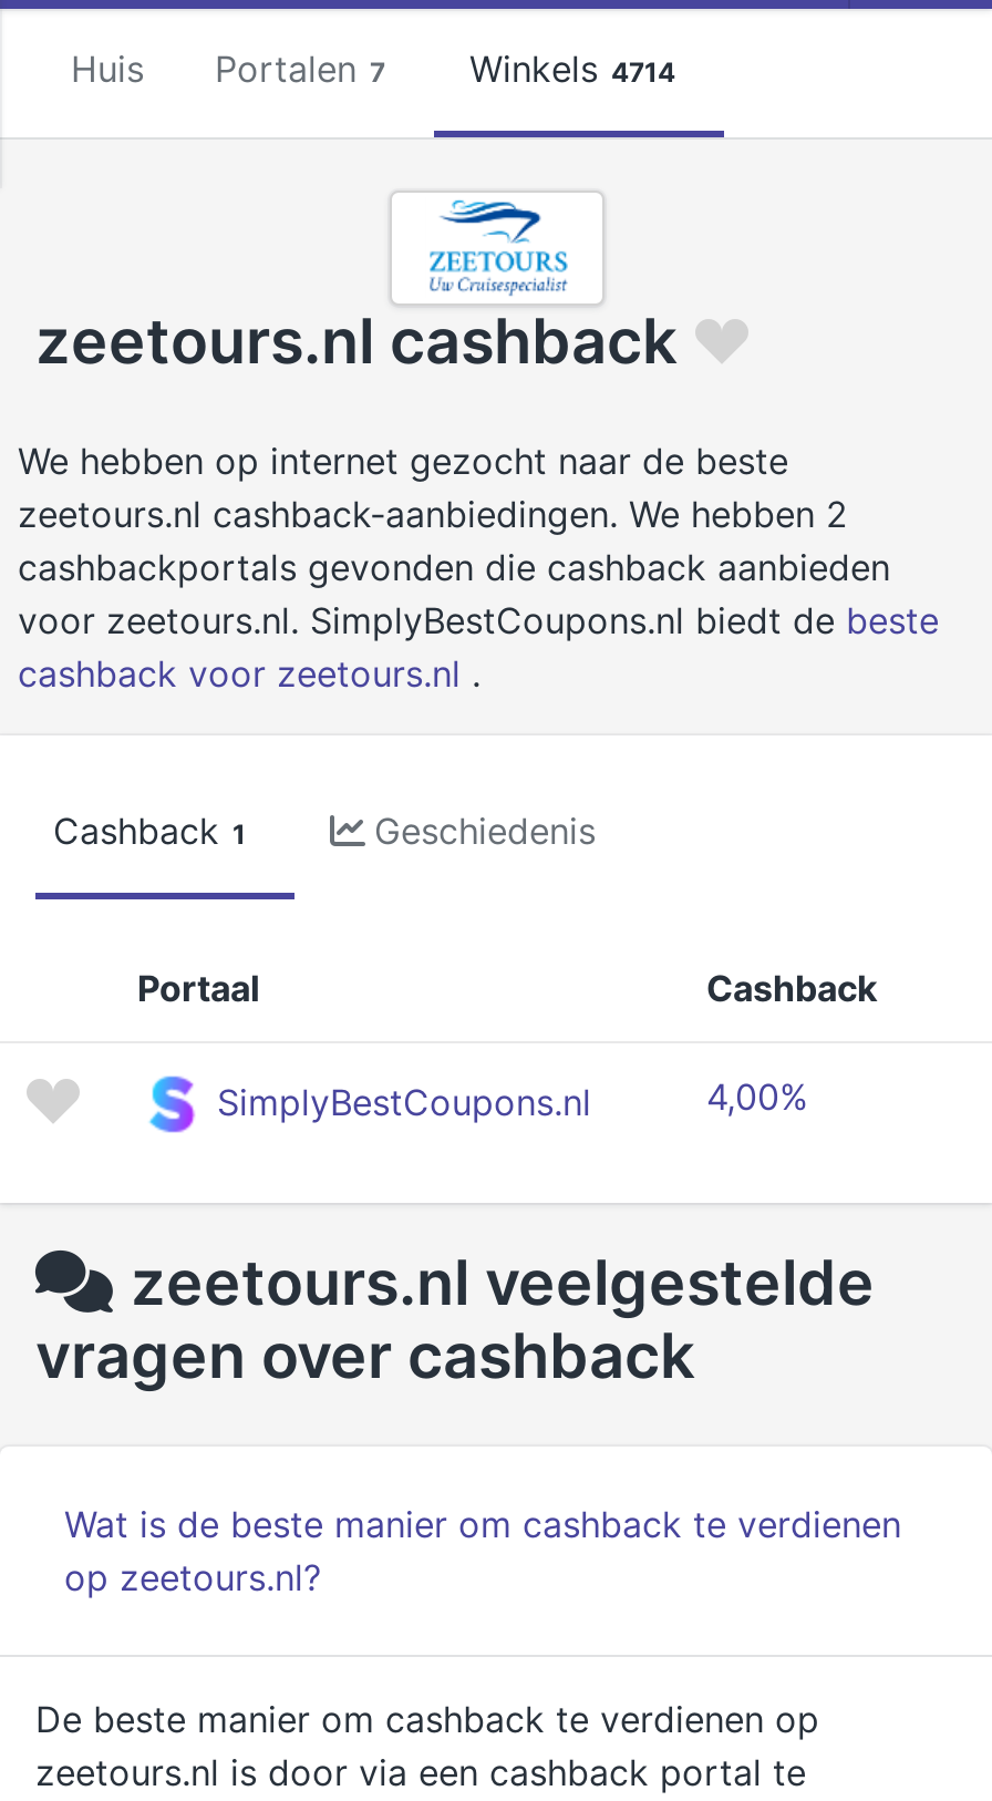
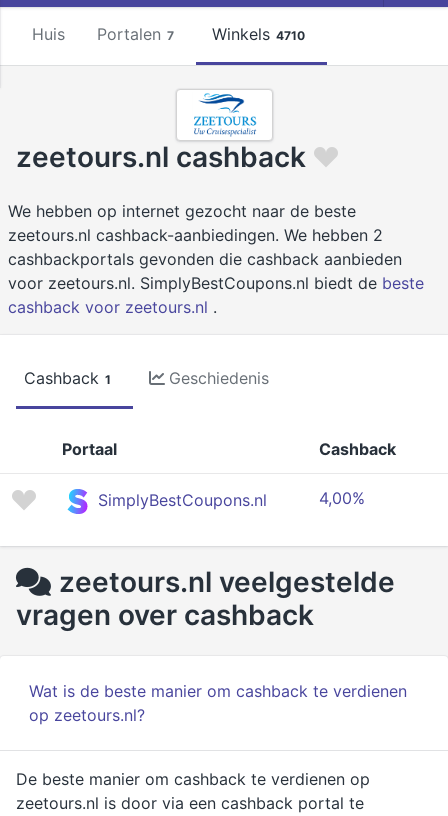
- Huis Portalen 7 Winkels 4714
+ Huis Portalen 7 Winkels 4710
